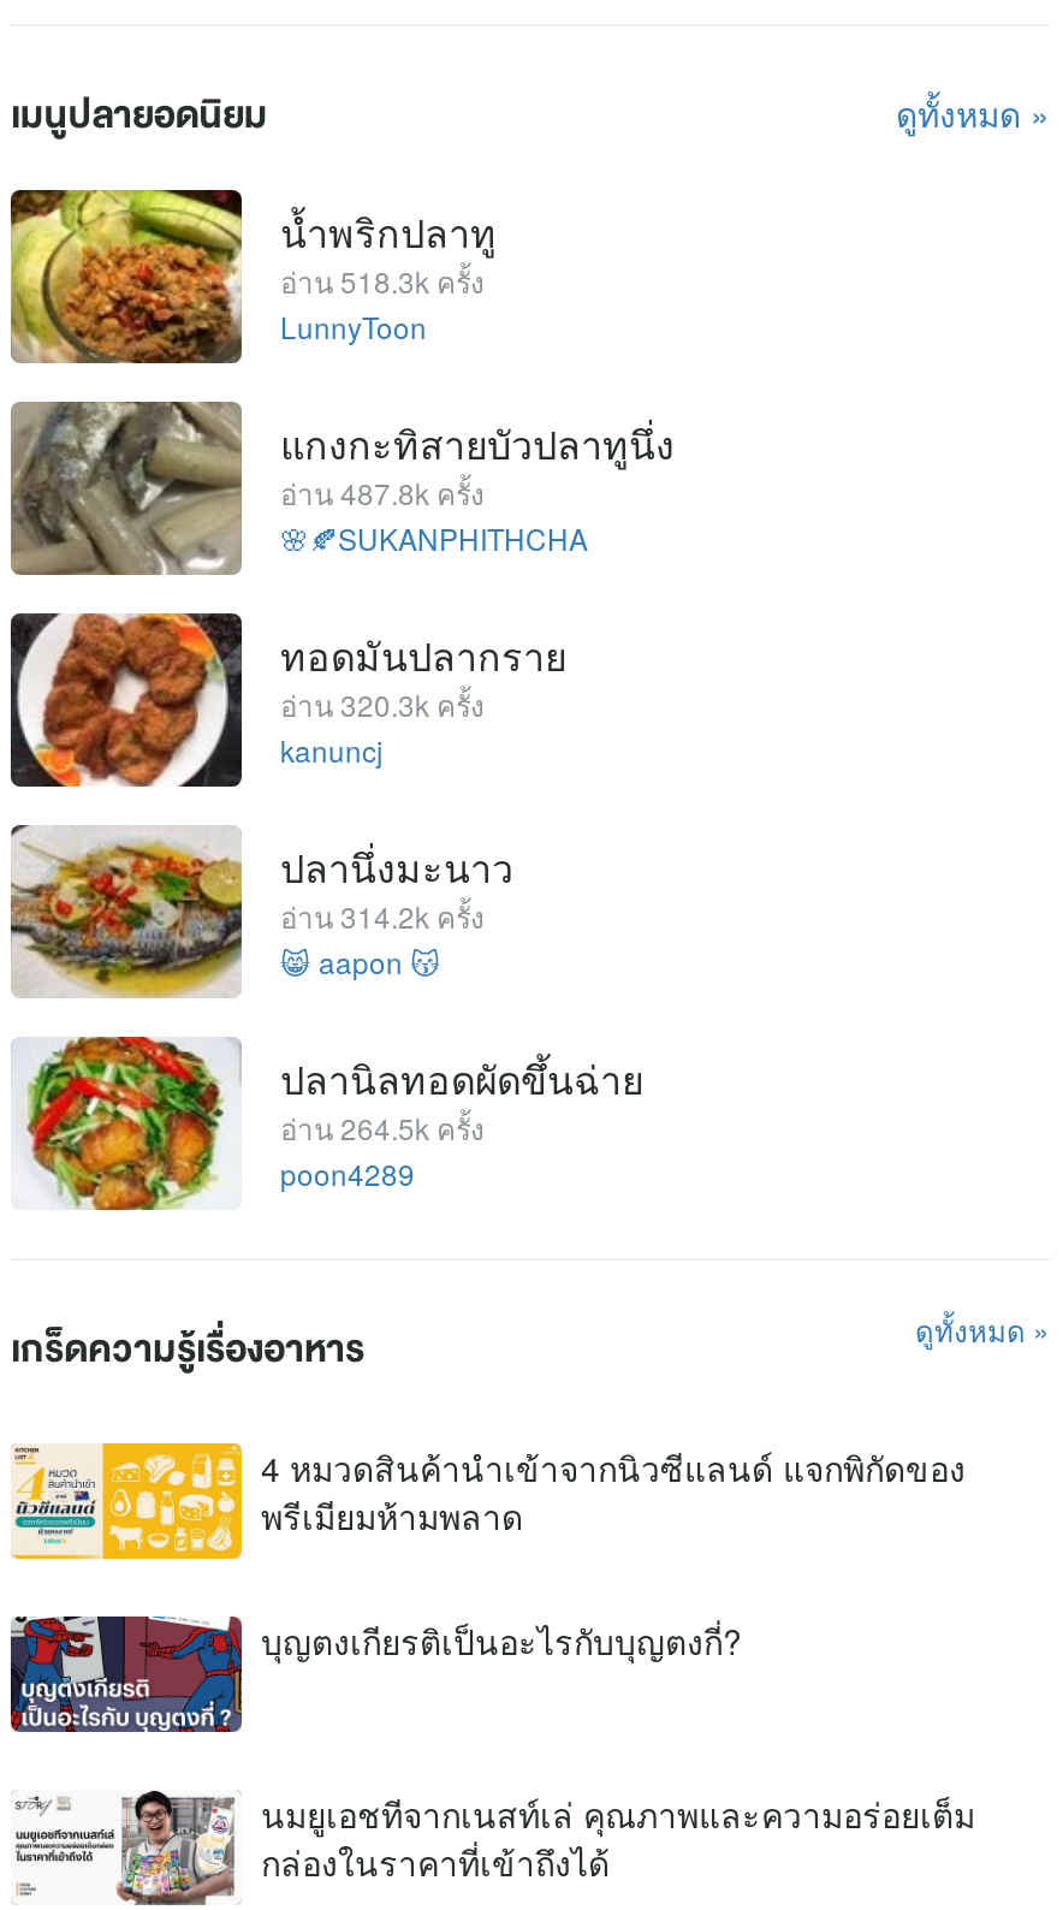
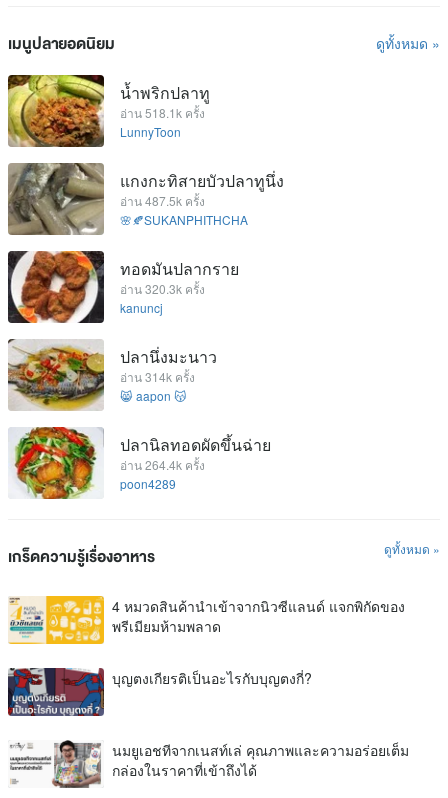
- อ่าน 518.3k ครั้ง
+ อ่าน 518.1k ครั้ง

- อ่าน 487.8k ครั้ง
+ อ่าน 487.5k ครั้ง

- อ่าน 314.2k ครั้ง
+ อ่าน 314k ครั้ง

- อ่าน 264.5k ครั้ง
+ อ่าน 264.4k ครั้ง
